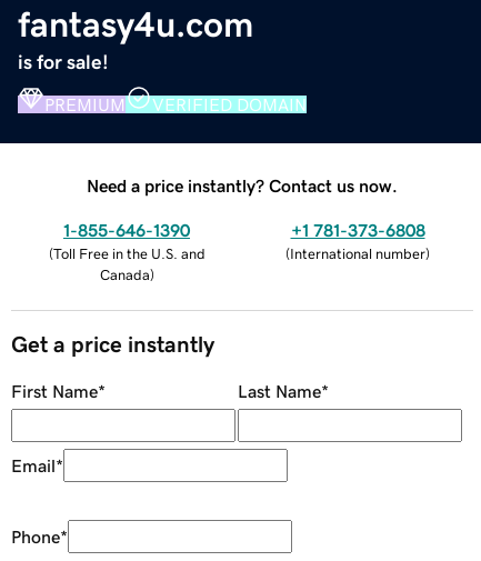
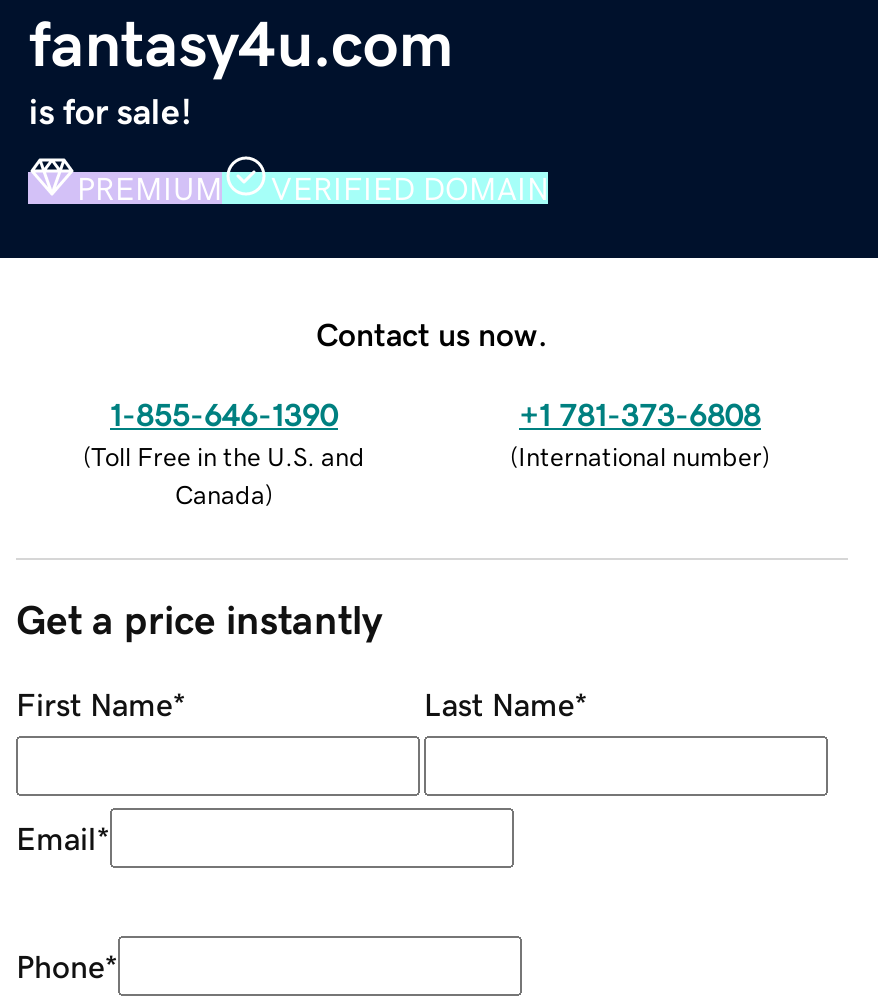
- Need a price instantly? Contact us now.
+ Contact us now.
